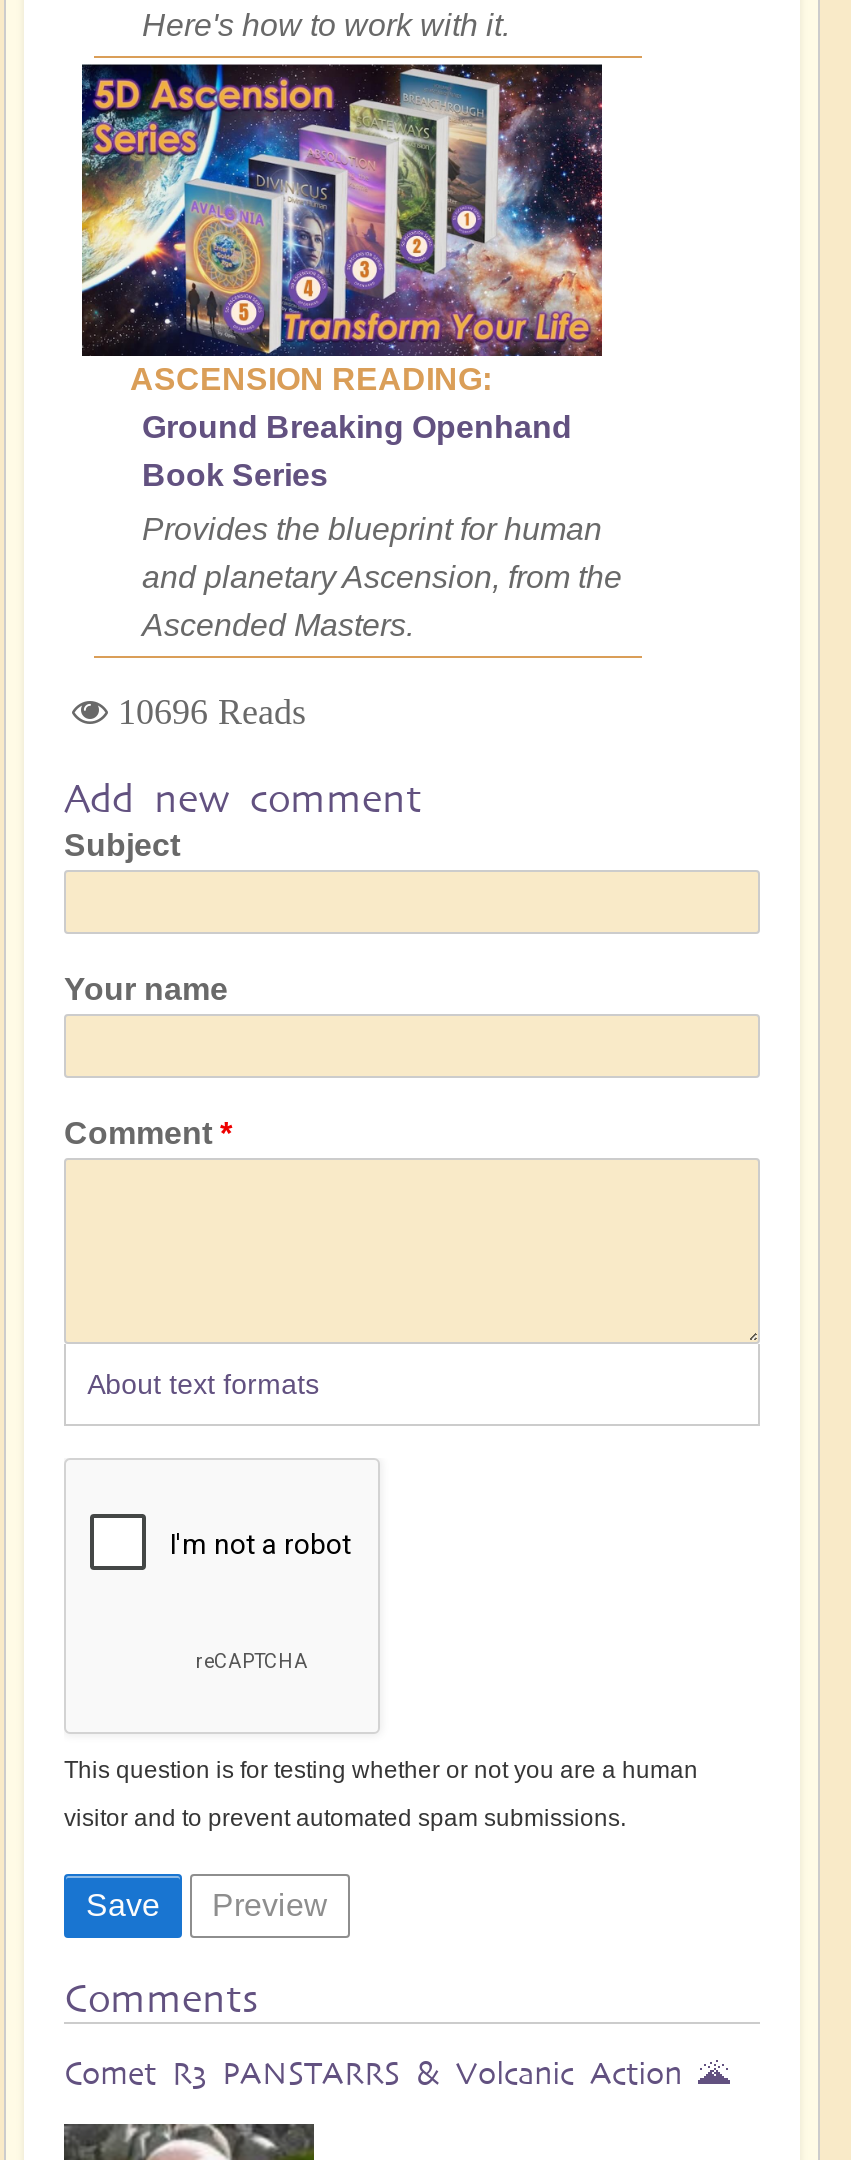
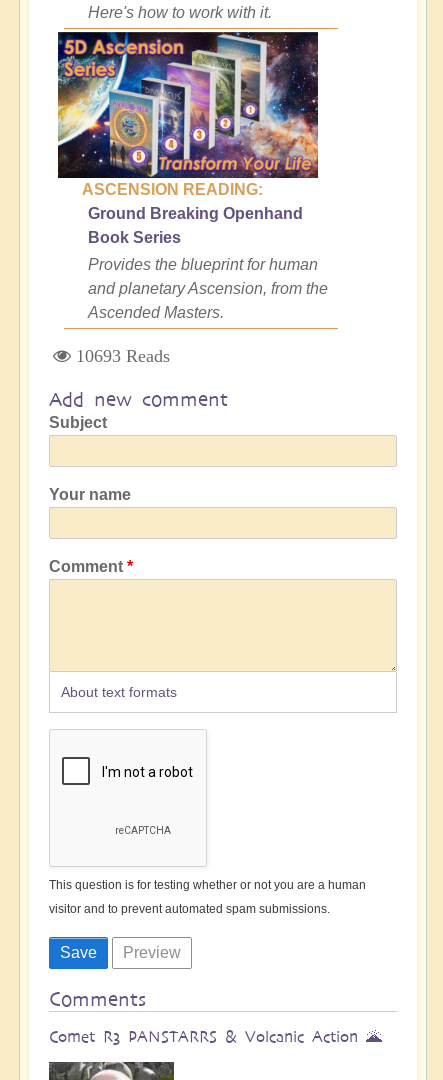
- 10696 Reads
+ 10693 Reads
